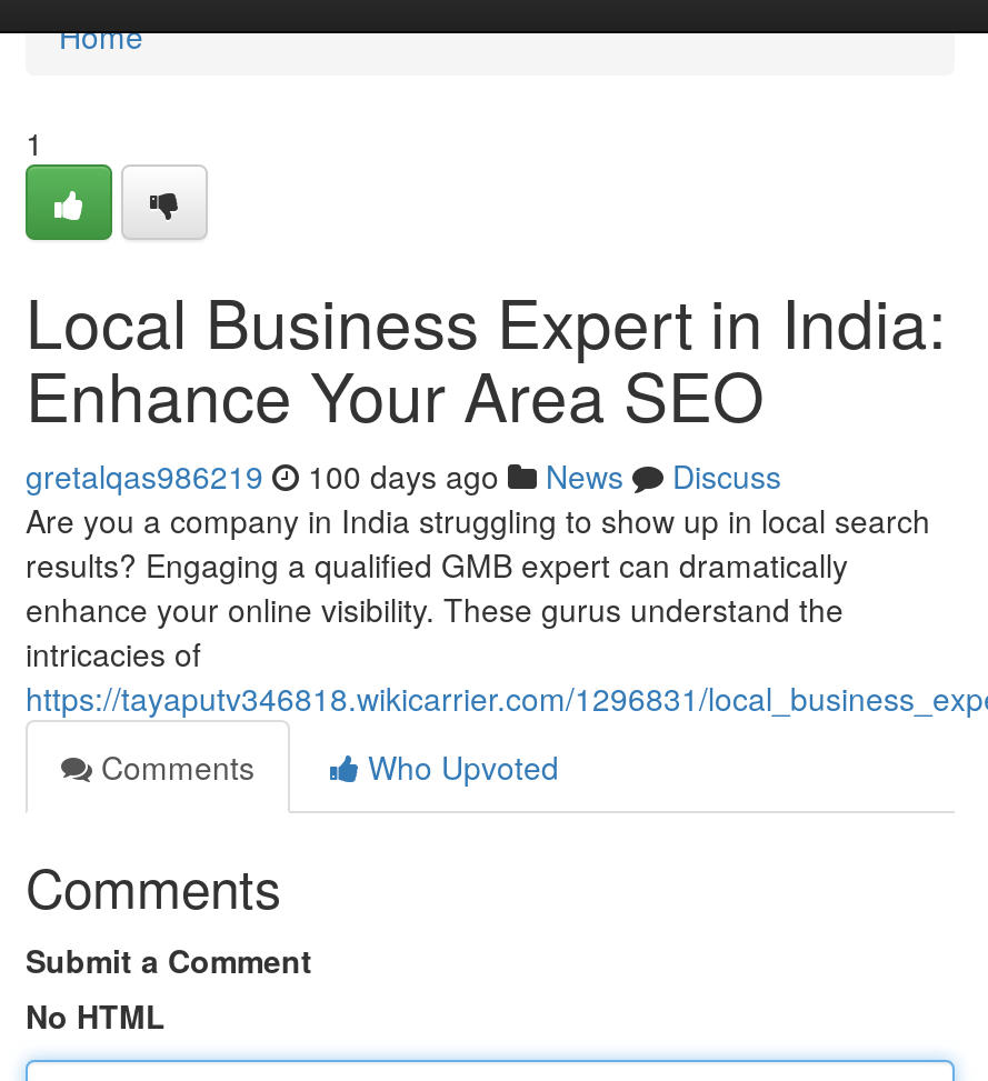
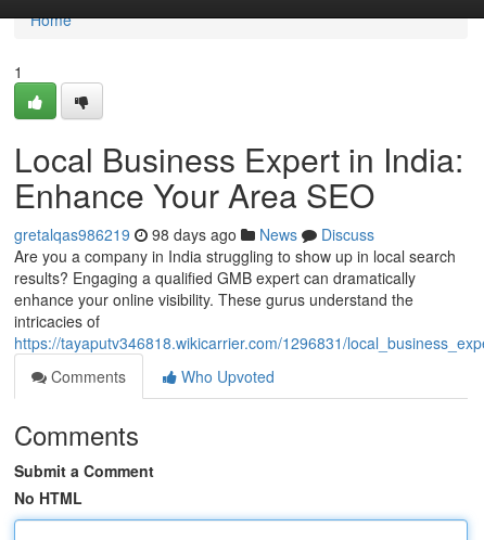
- gretalqas986219 100 days ago News Discuss
+ gretalqas986219 98 days ago News Discuss
